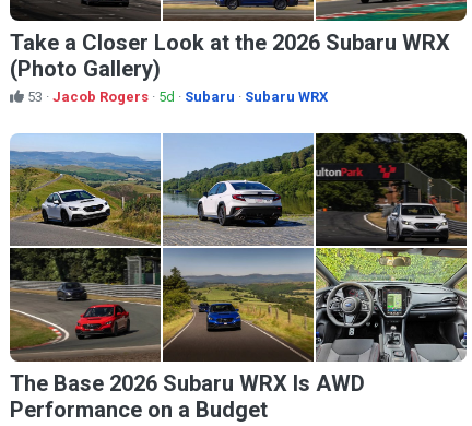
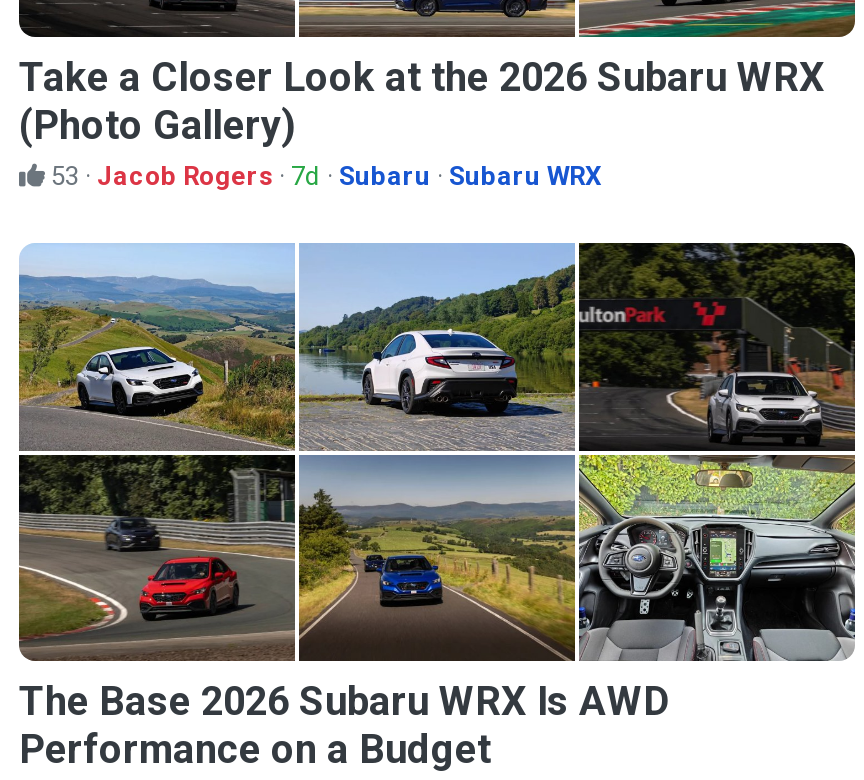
- 53 · Jacob Rogers · 5d · Subaru · Subaru WRX
+ 53 · Jacob Rogers · 7d · Subaru · Subaru WRX
